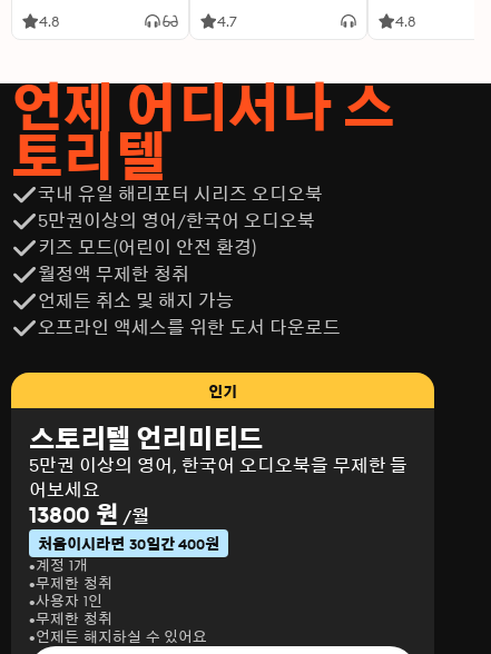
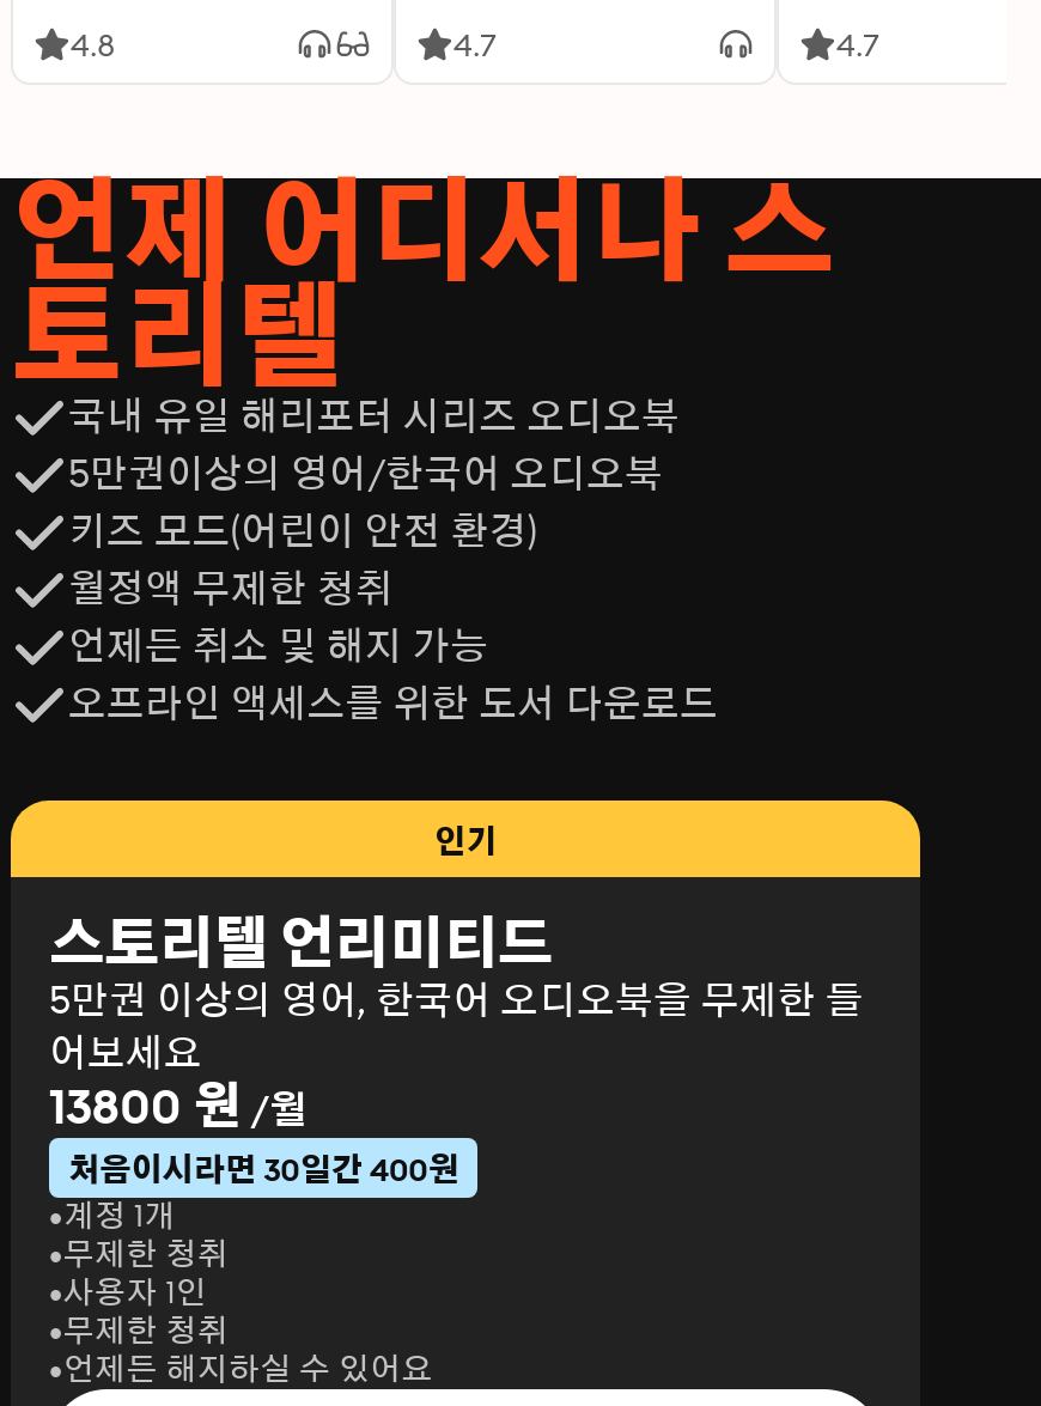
- 4.8
+ 4.7
